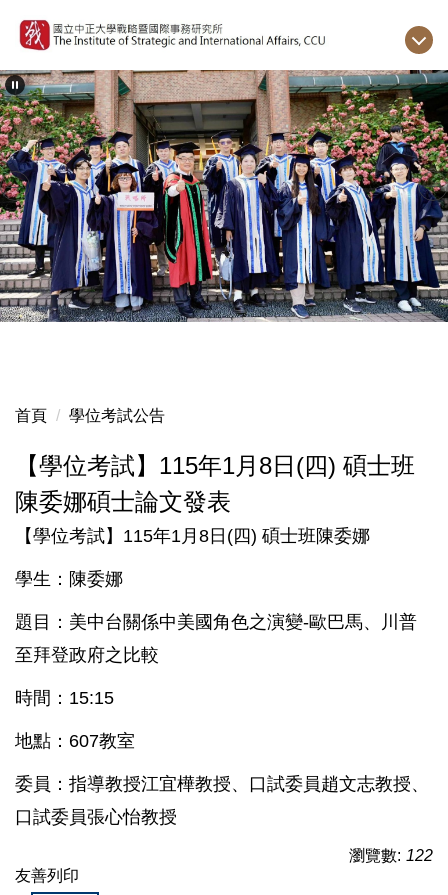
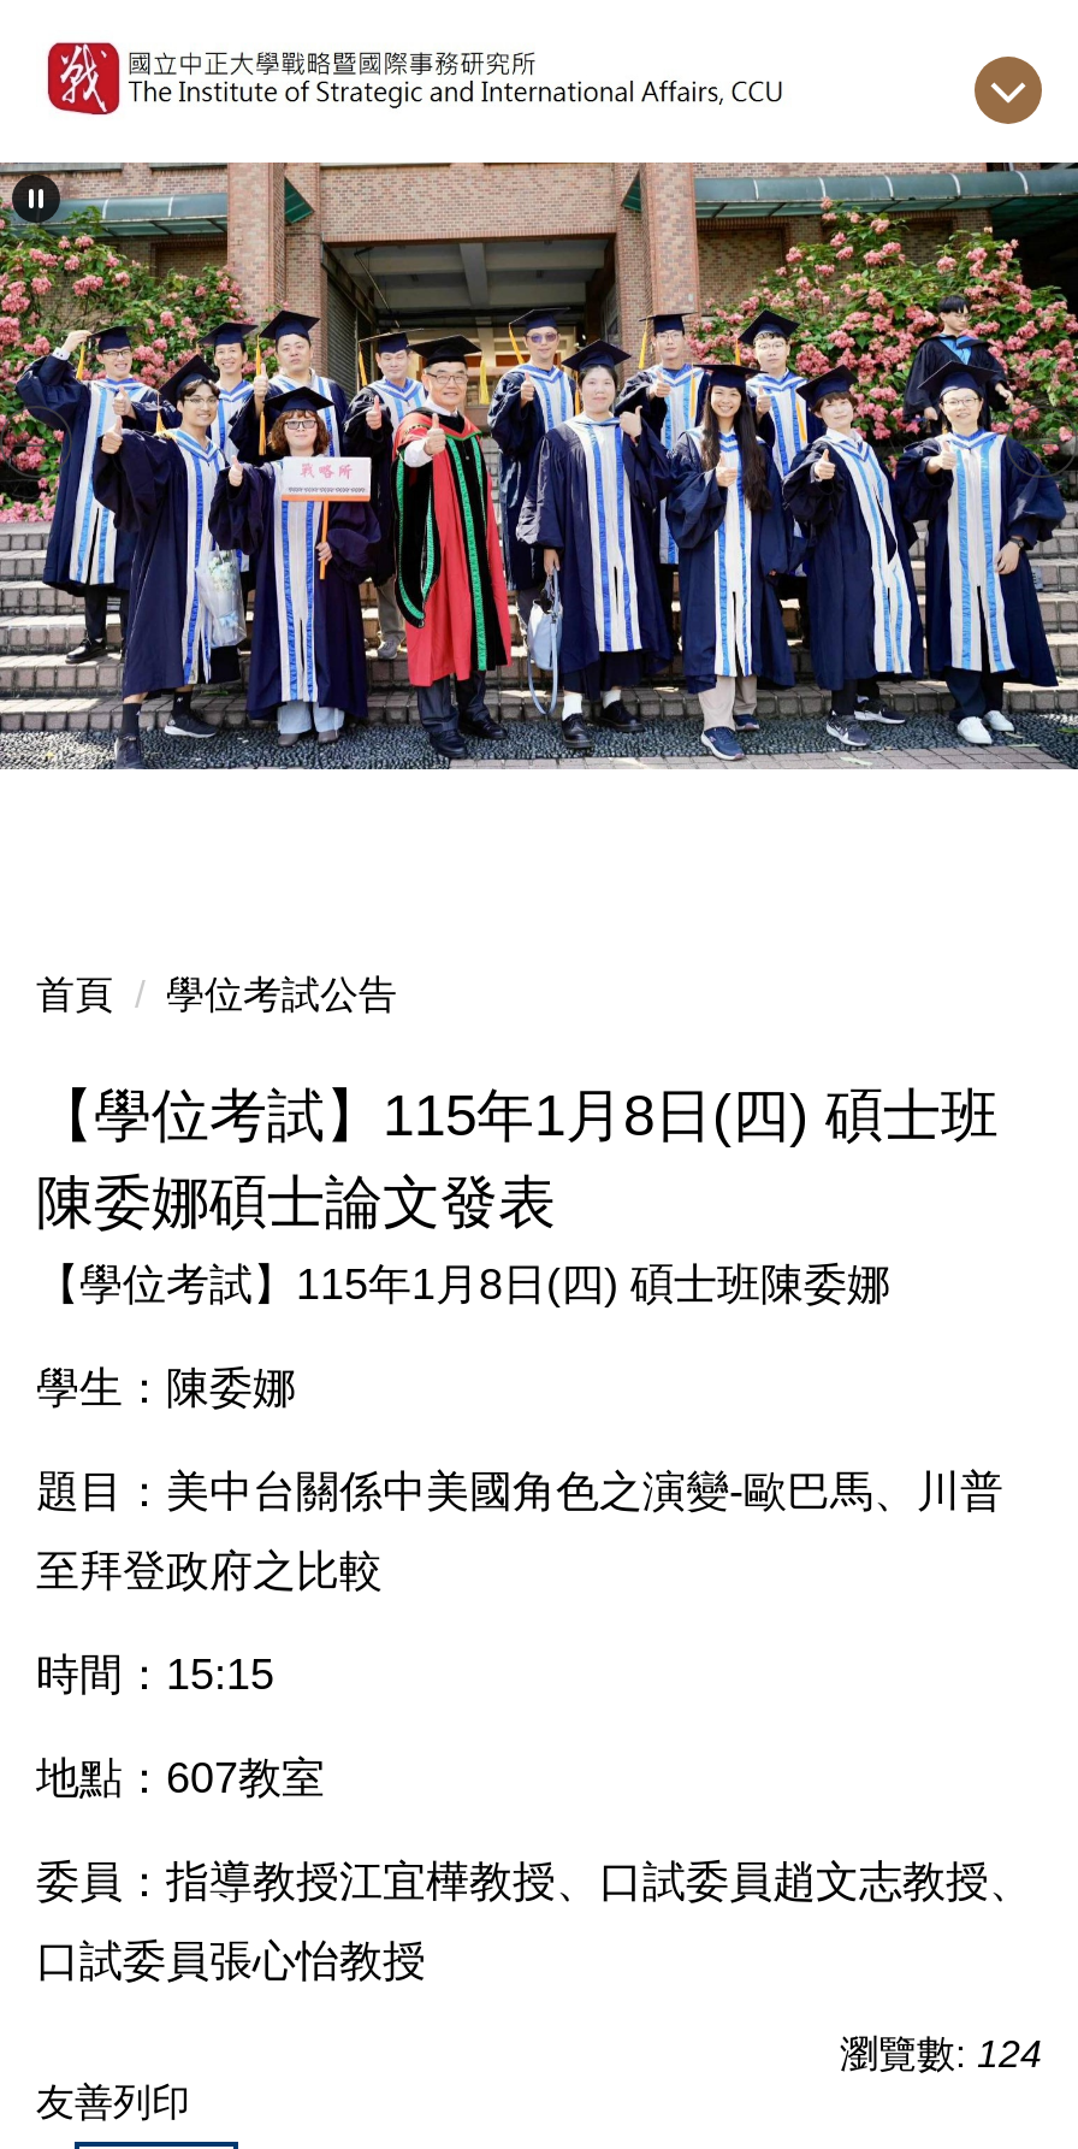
- 瀏覽數: 122
+ 瀏覽數: 124
